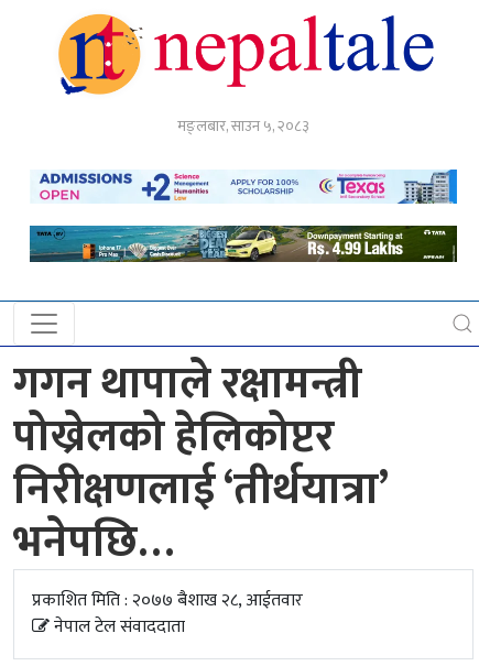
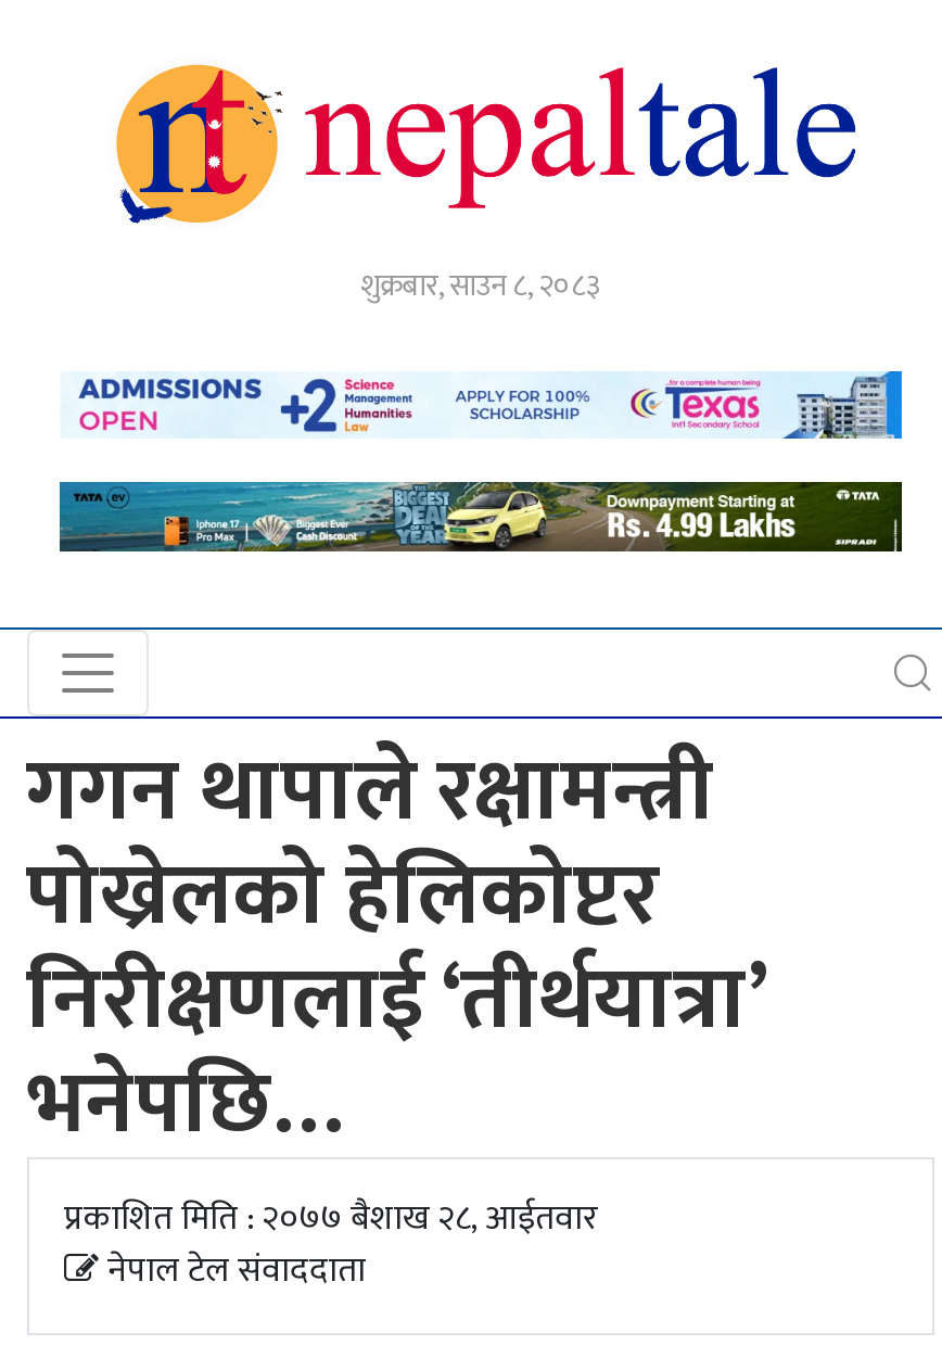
- मङ्लबार, साउन ५, २०८३
+ शुक्रबार, साउन ८, २०८३
